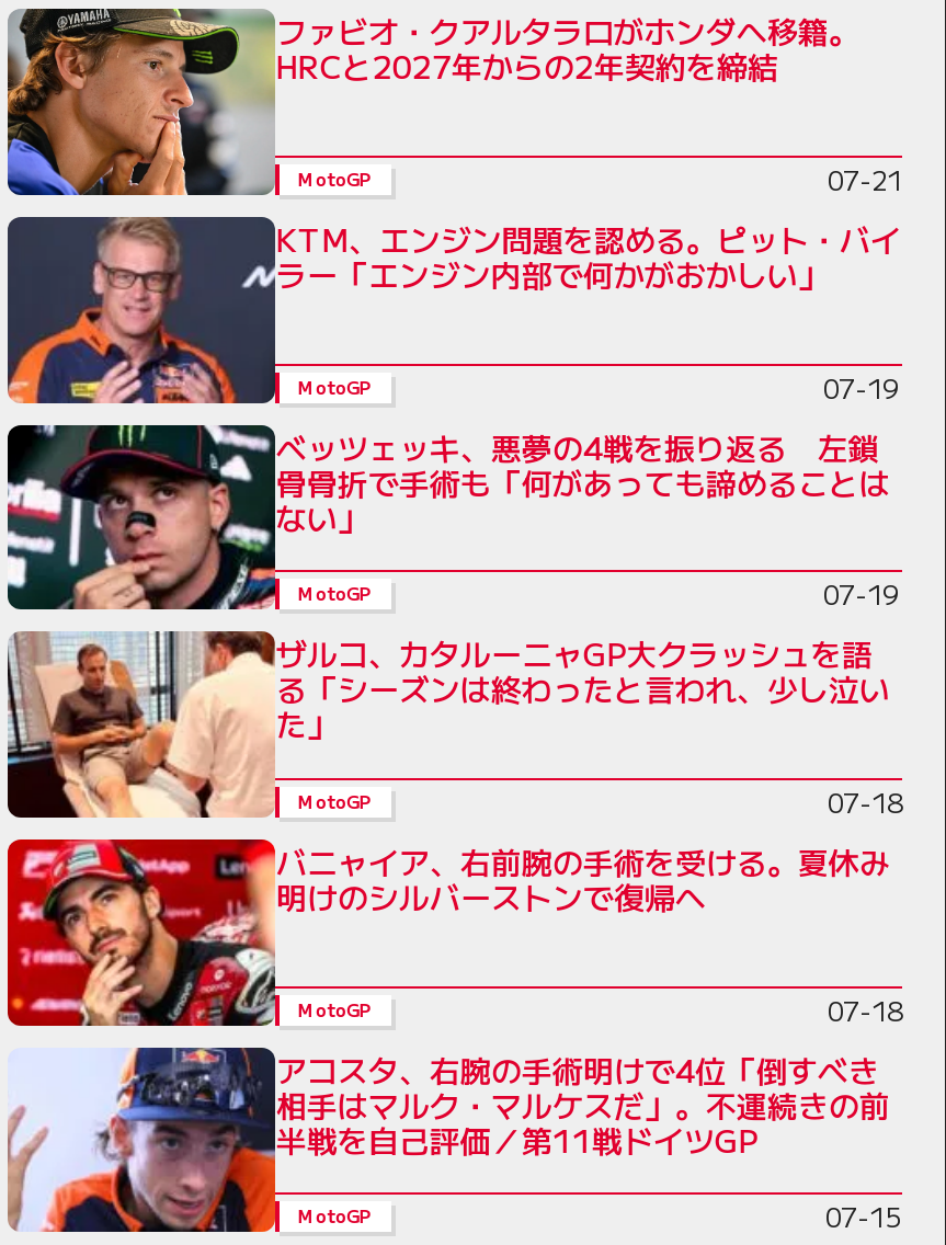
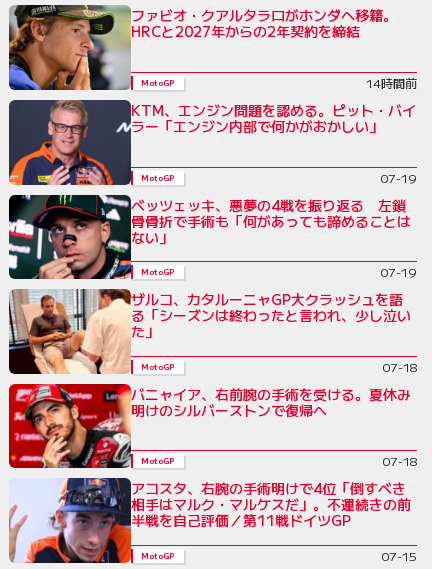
- 07-21
+ 14時間前
